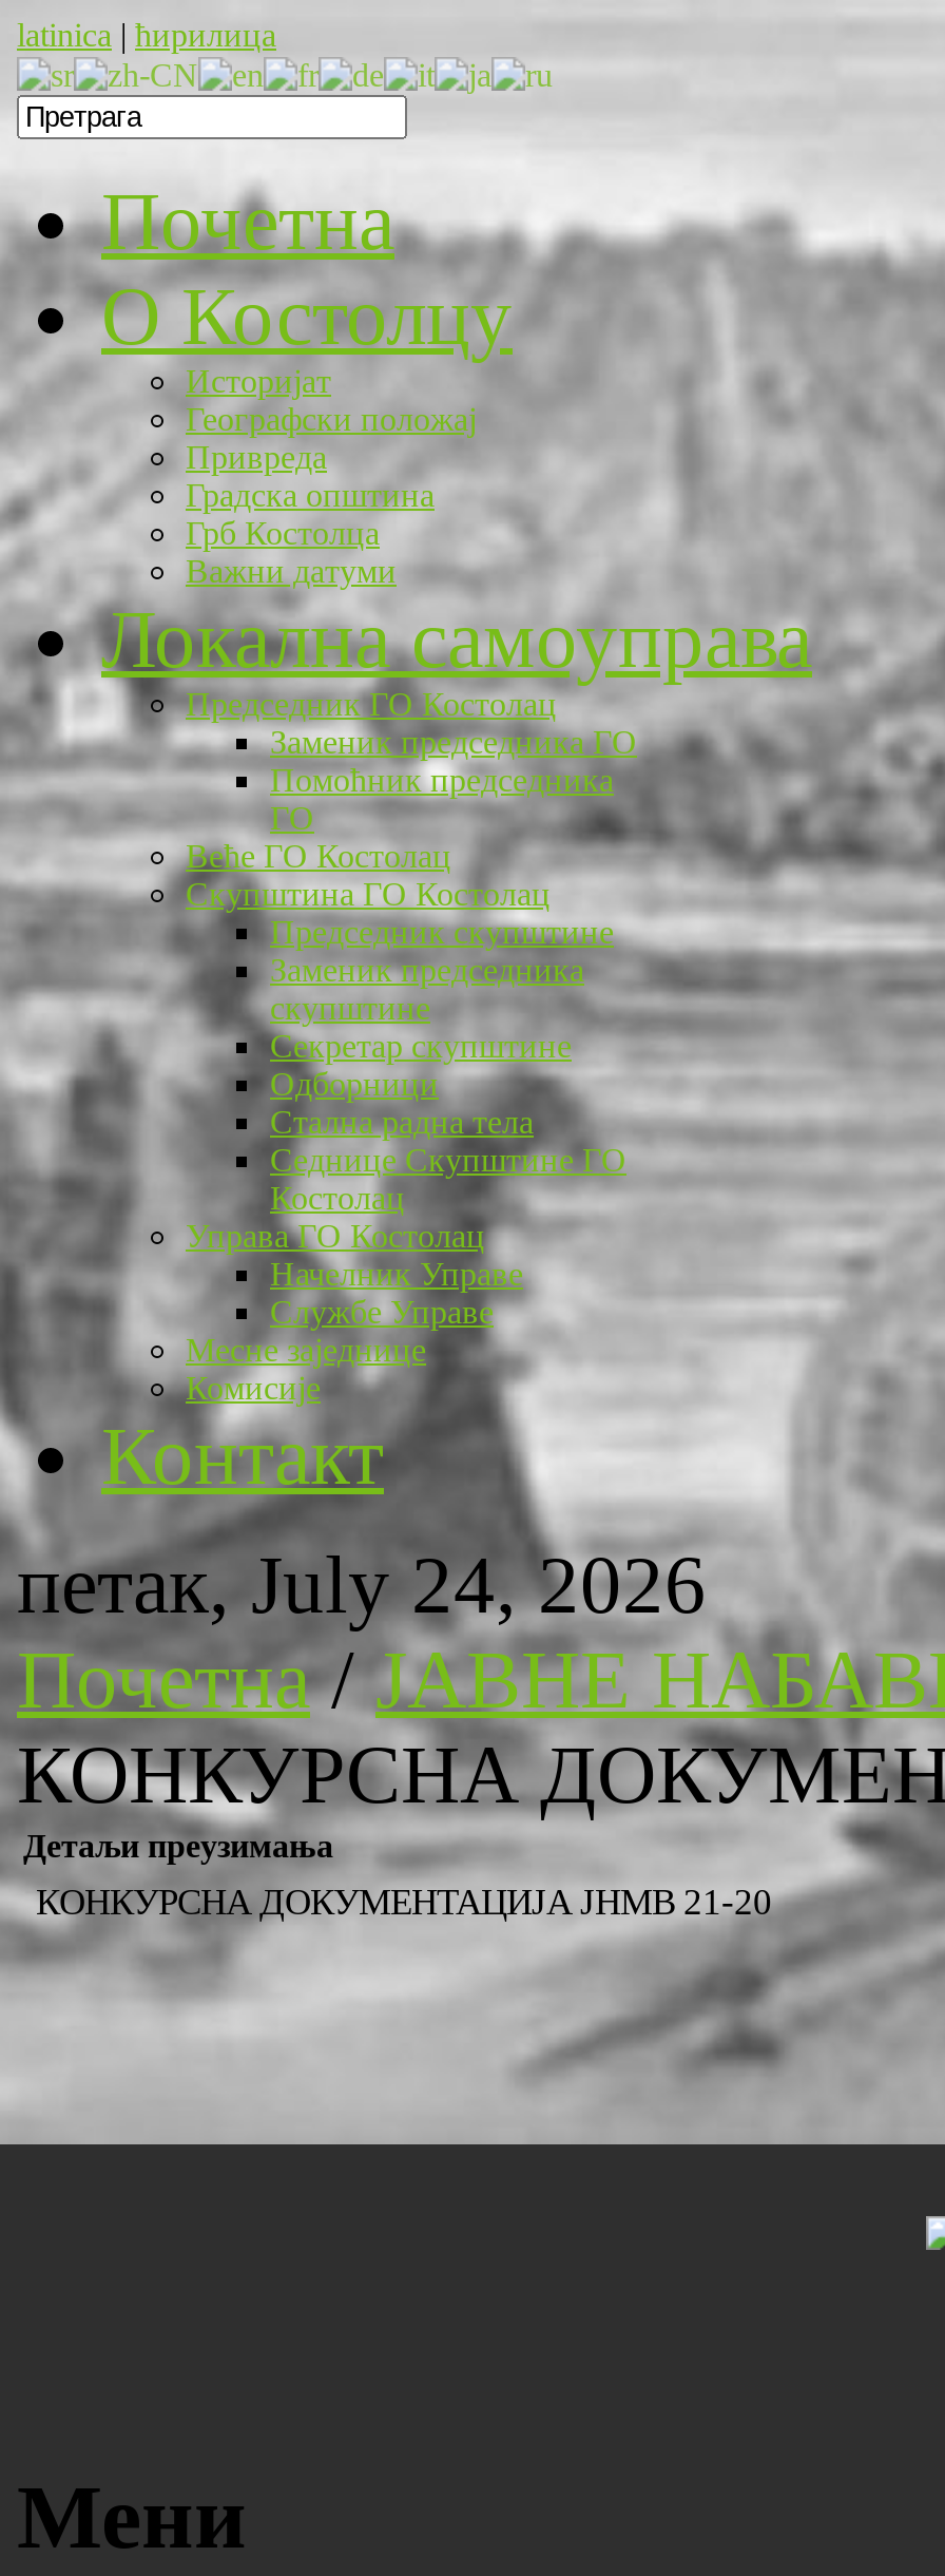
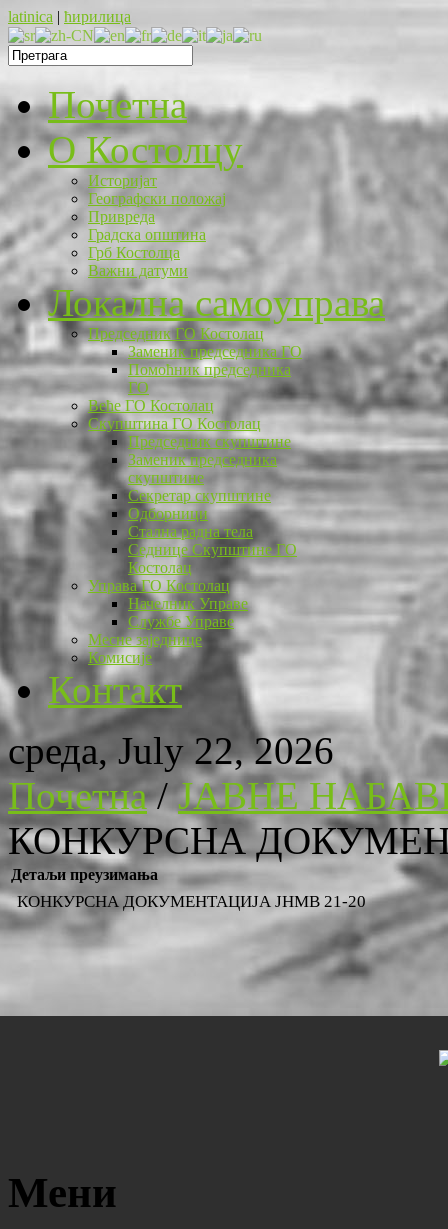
- петак, July 24, 2026
+ среда, July 22, 2026
